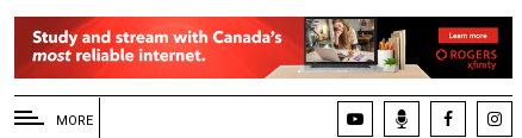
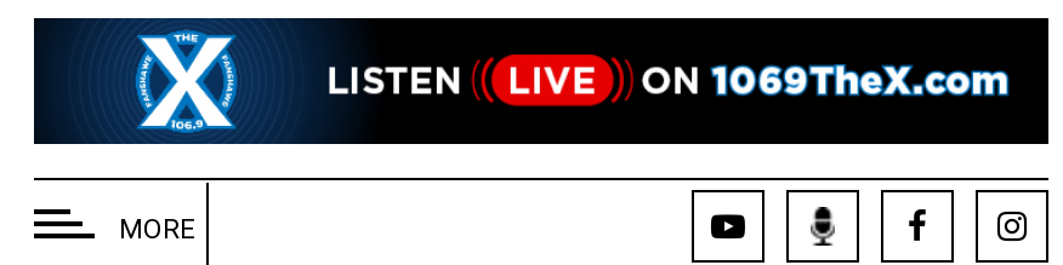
- [image]
+ [image]
